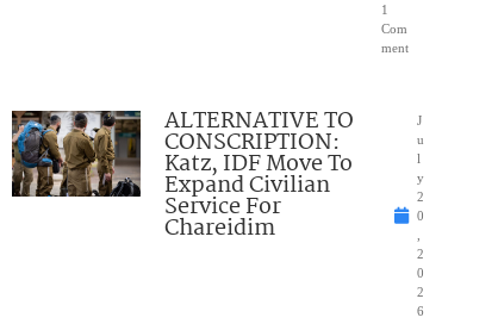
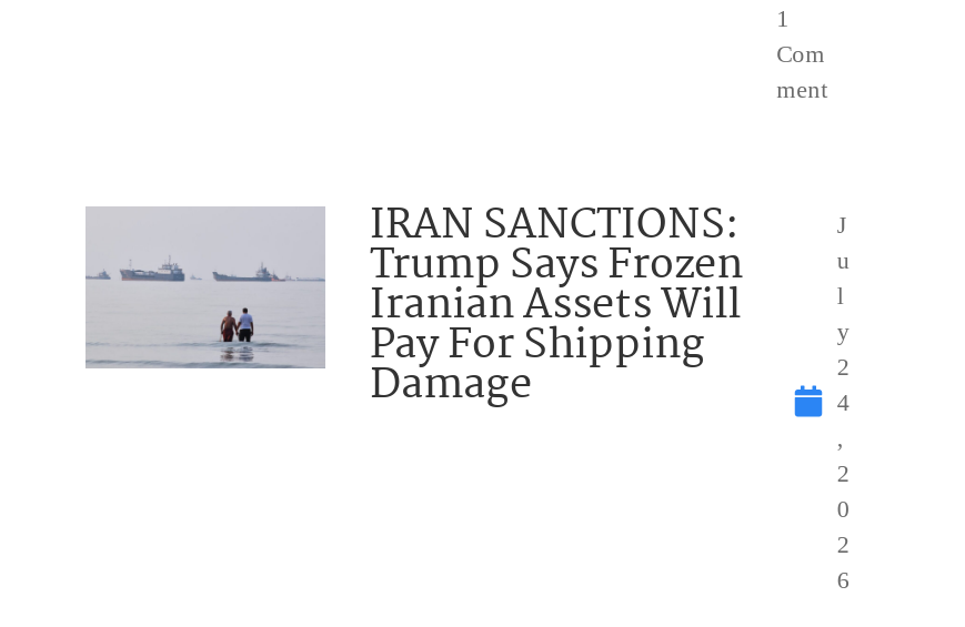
- [image]
- ALTERNATIVE TO
- CONSCRIPTION:
- Katz, IDF Move To
- Expand Civilian
- Service For
- Chareidim
+ [image]
+ IRAN SANCTIONS:
+ Trump Says Frozen
+ Iranian Assets Will
+ Pay For Shipping
+ Damage

- 0
+ 4
